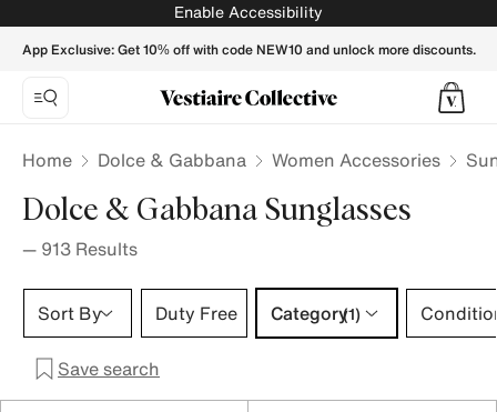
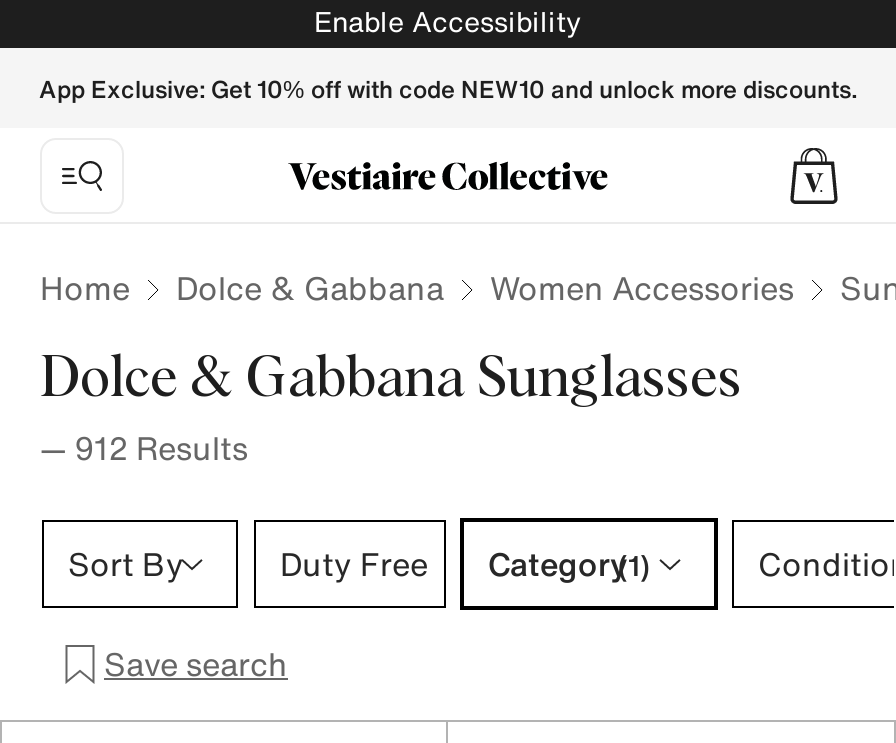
- — 913 Results
+ — 912 Results
